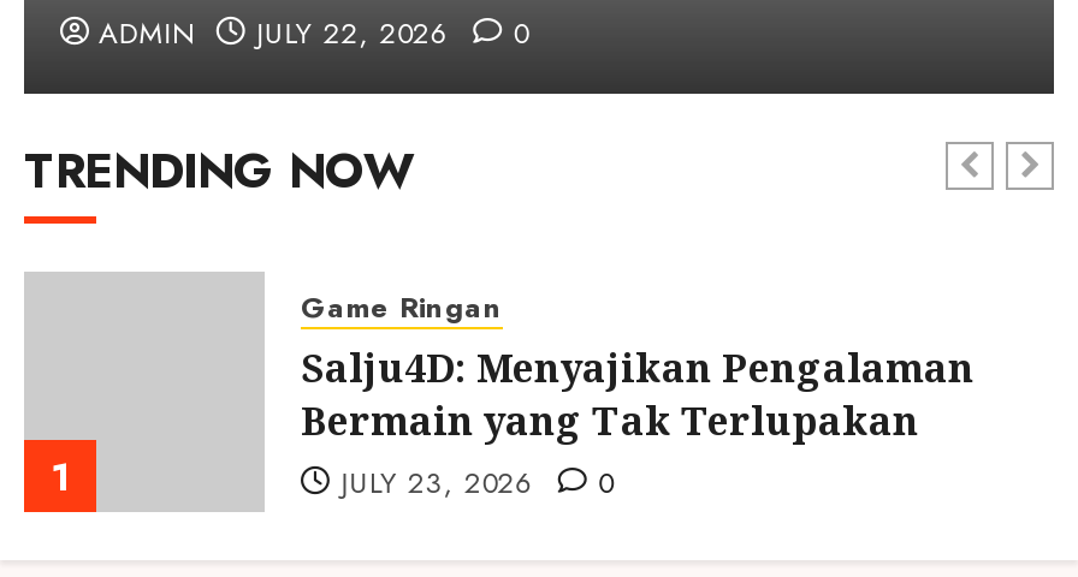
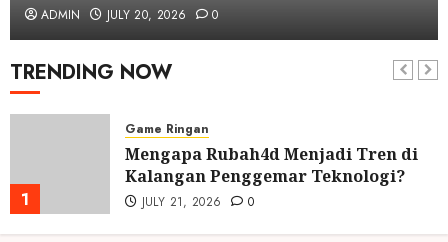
- ADMIN JULY 22, 2026 0
+ ADMIN JULY 20, 2026 0

- Salju4D: Menyajikan Pengalaman
- Bermain yang Tak Terlupakan
- JULY 23, 2026
+ Mengapa Rubah4d Menjadi Tren di
+ Kalangan Penggemar Teknologi?
+ JULY 21, 2026
